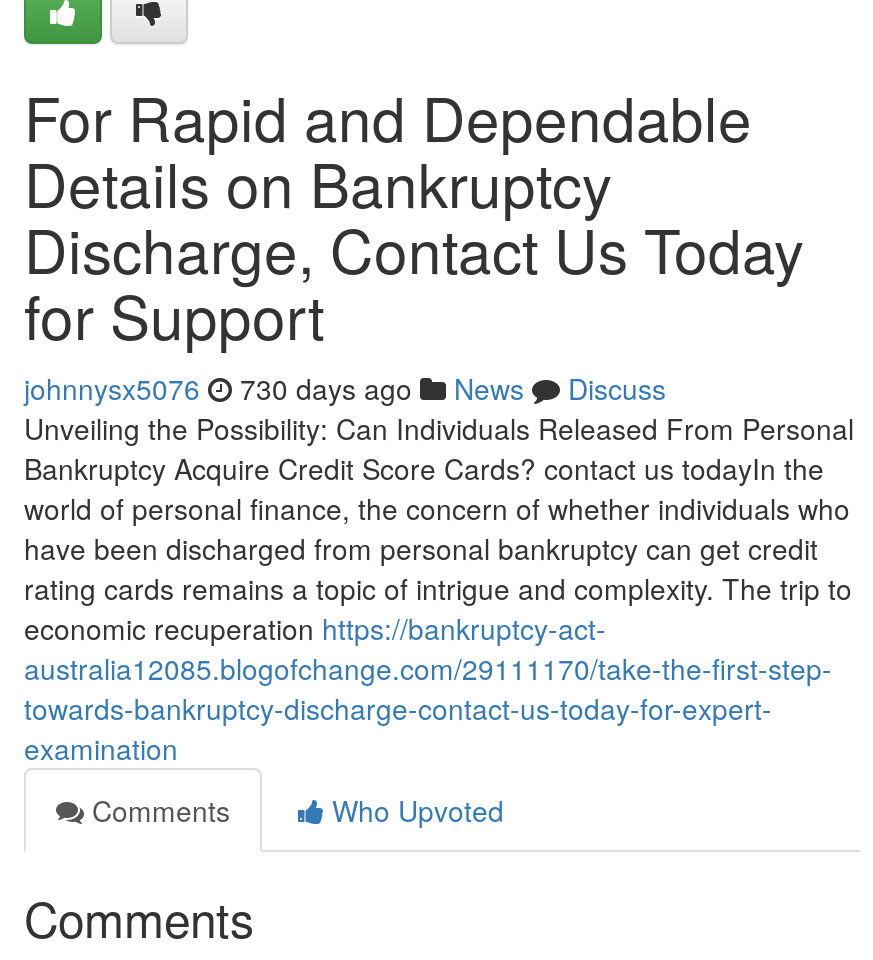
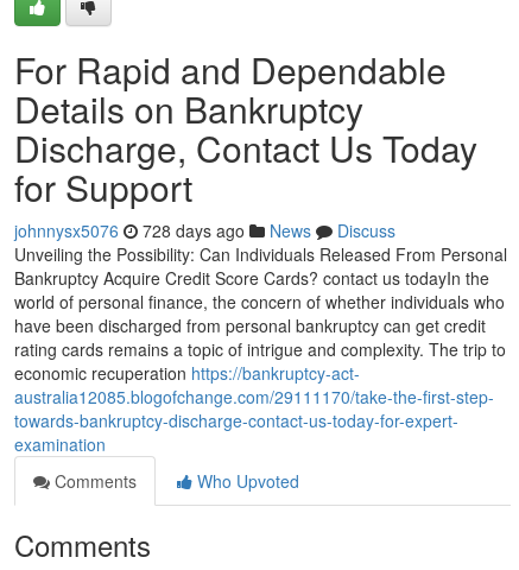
- johnnysx5076 730 days ago News Discuss
+ johnnysx5076 728 days ago News Discuss
